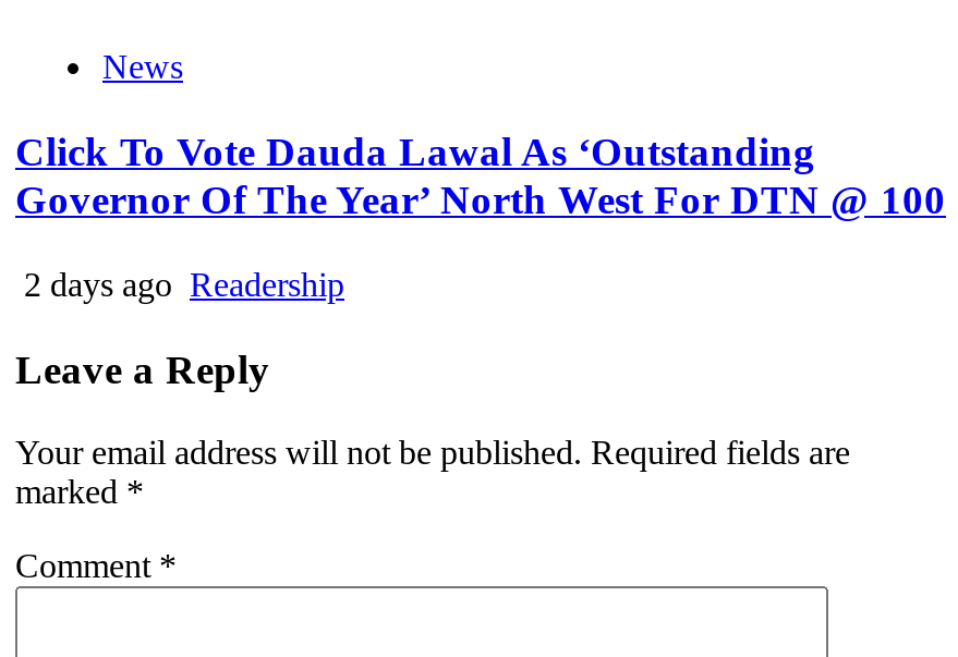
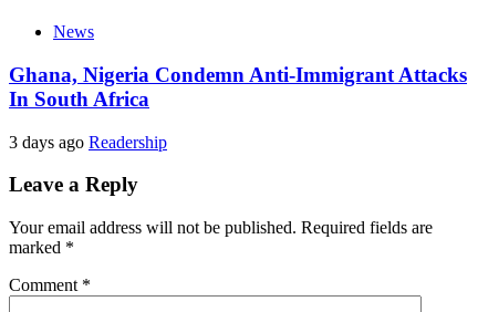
- Click To Vote Dauda Lawal As ‘Outstanding
- Governor Of The Year’ North West For DTN @ 100
+ Ghana, Nigeria Condemn Anti-Immigrant Attacks
+ In South Africa

- 2 days ago Readership
+ 3 days ago Readership
